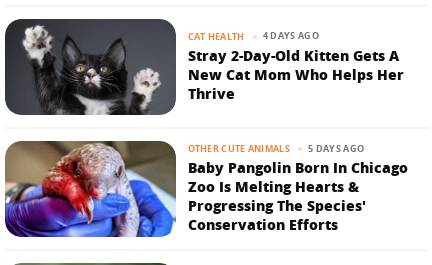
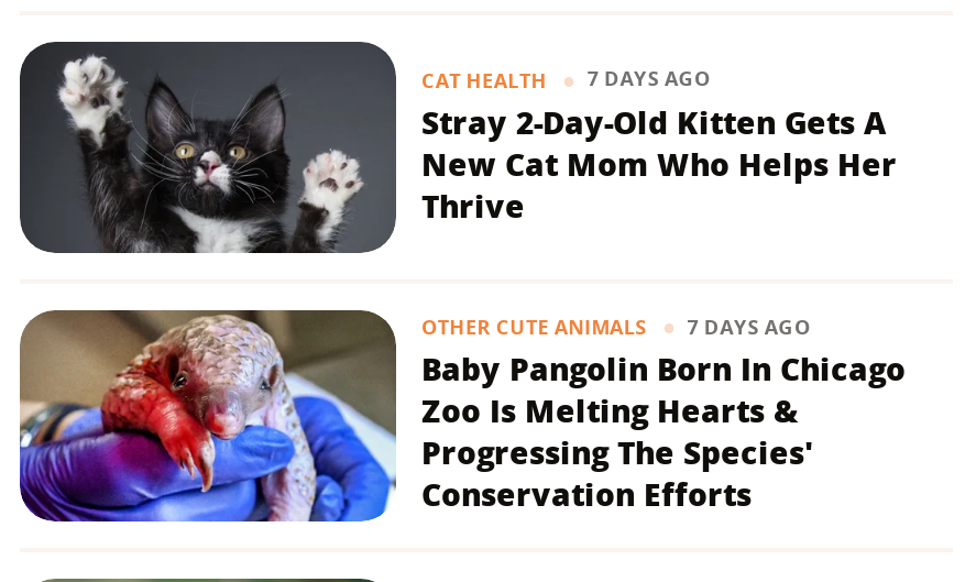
- CAT HEALTH 4 DAYS AGO
+ CAT HEALTH 7 DAYS AGO

- OTHER CUTE ANIMALS 5 DAYS AGO
+ OTHER CUTE ANIMALS 7 DAYS AGO
